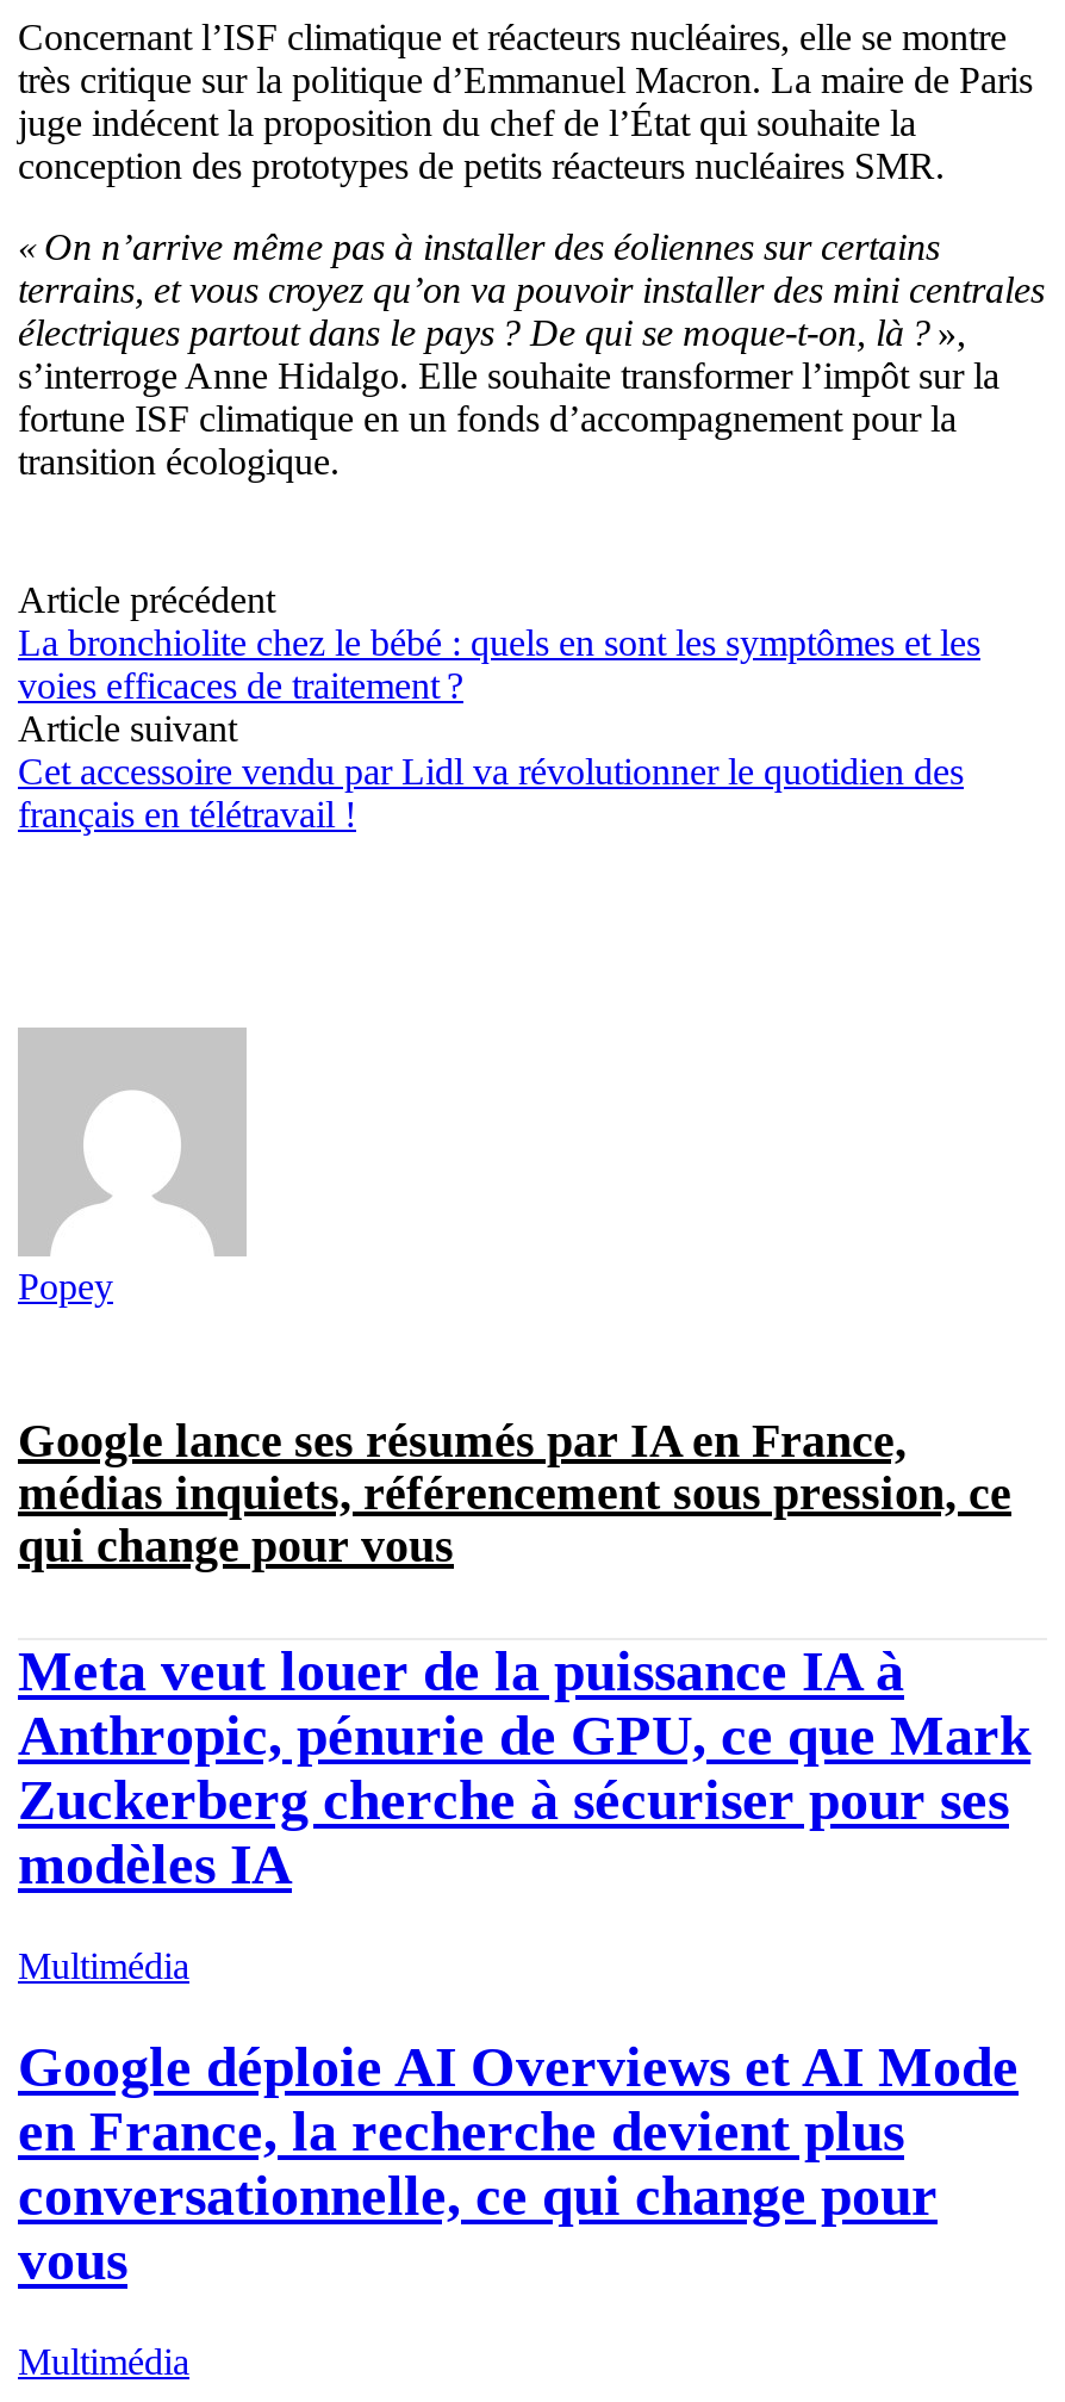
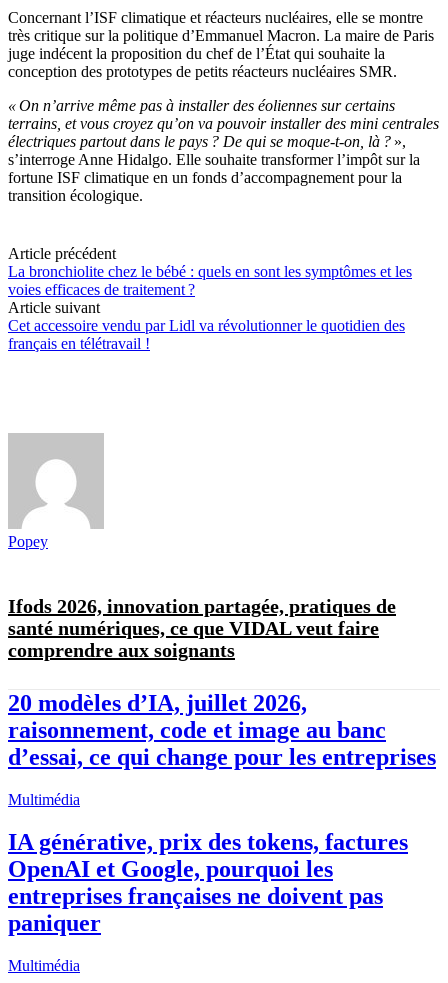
- Google lance ses résumés par IA en France,
- médias inquiets, référencement sous pression, ce
- qui change pour vous
+ Ifods 2026, innovation partagée, pratiques de
+ santé numériques, ce que VIDAL veut faire
+ comprendre aux soignants

- Meta veut louer de la puissance IA à
- Anthropic, pénurie de GPU, ce que Mark
- Zuckerberg cherche à sécuriser pour ses
- modèles IA
+ 20 modèles d’IA, juillet 2026,
+ raisonnement, code et image au banc
+ d’essai, ce qui change pour les entreprises

- Google déploie AI Overviews et AI Mode
- en France, la recherche devient plus
- conversationnelle, ce qui change pour
- vous
+ IA générative, prix des tokens, factures
+ OpenAI et Google, pourquoi les
+ entreprises françaises ne doivent pas
+ paniquer
